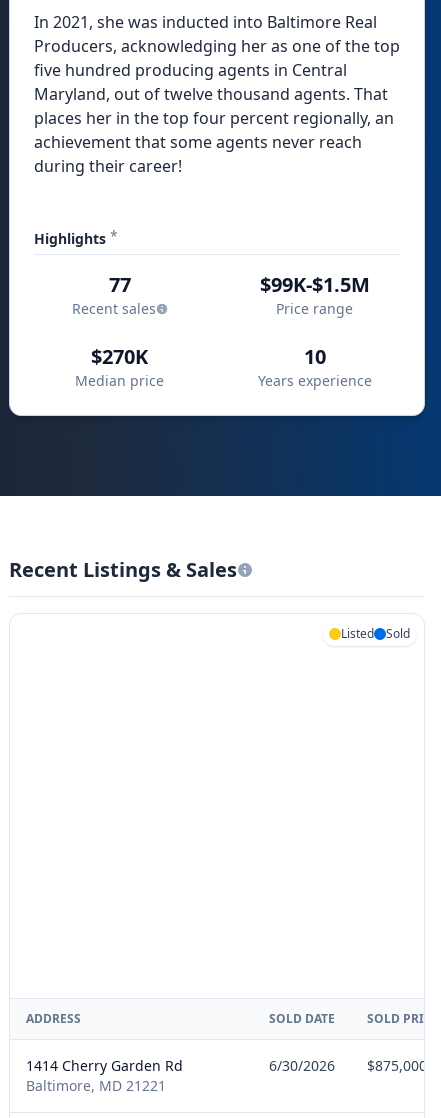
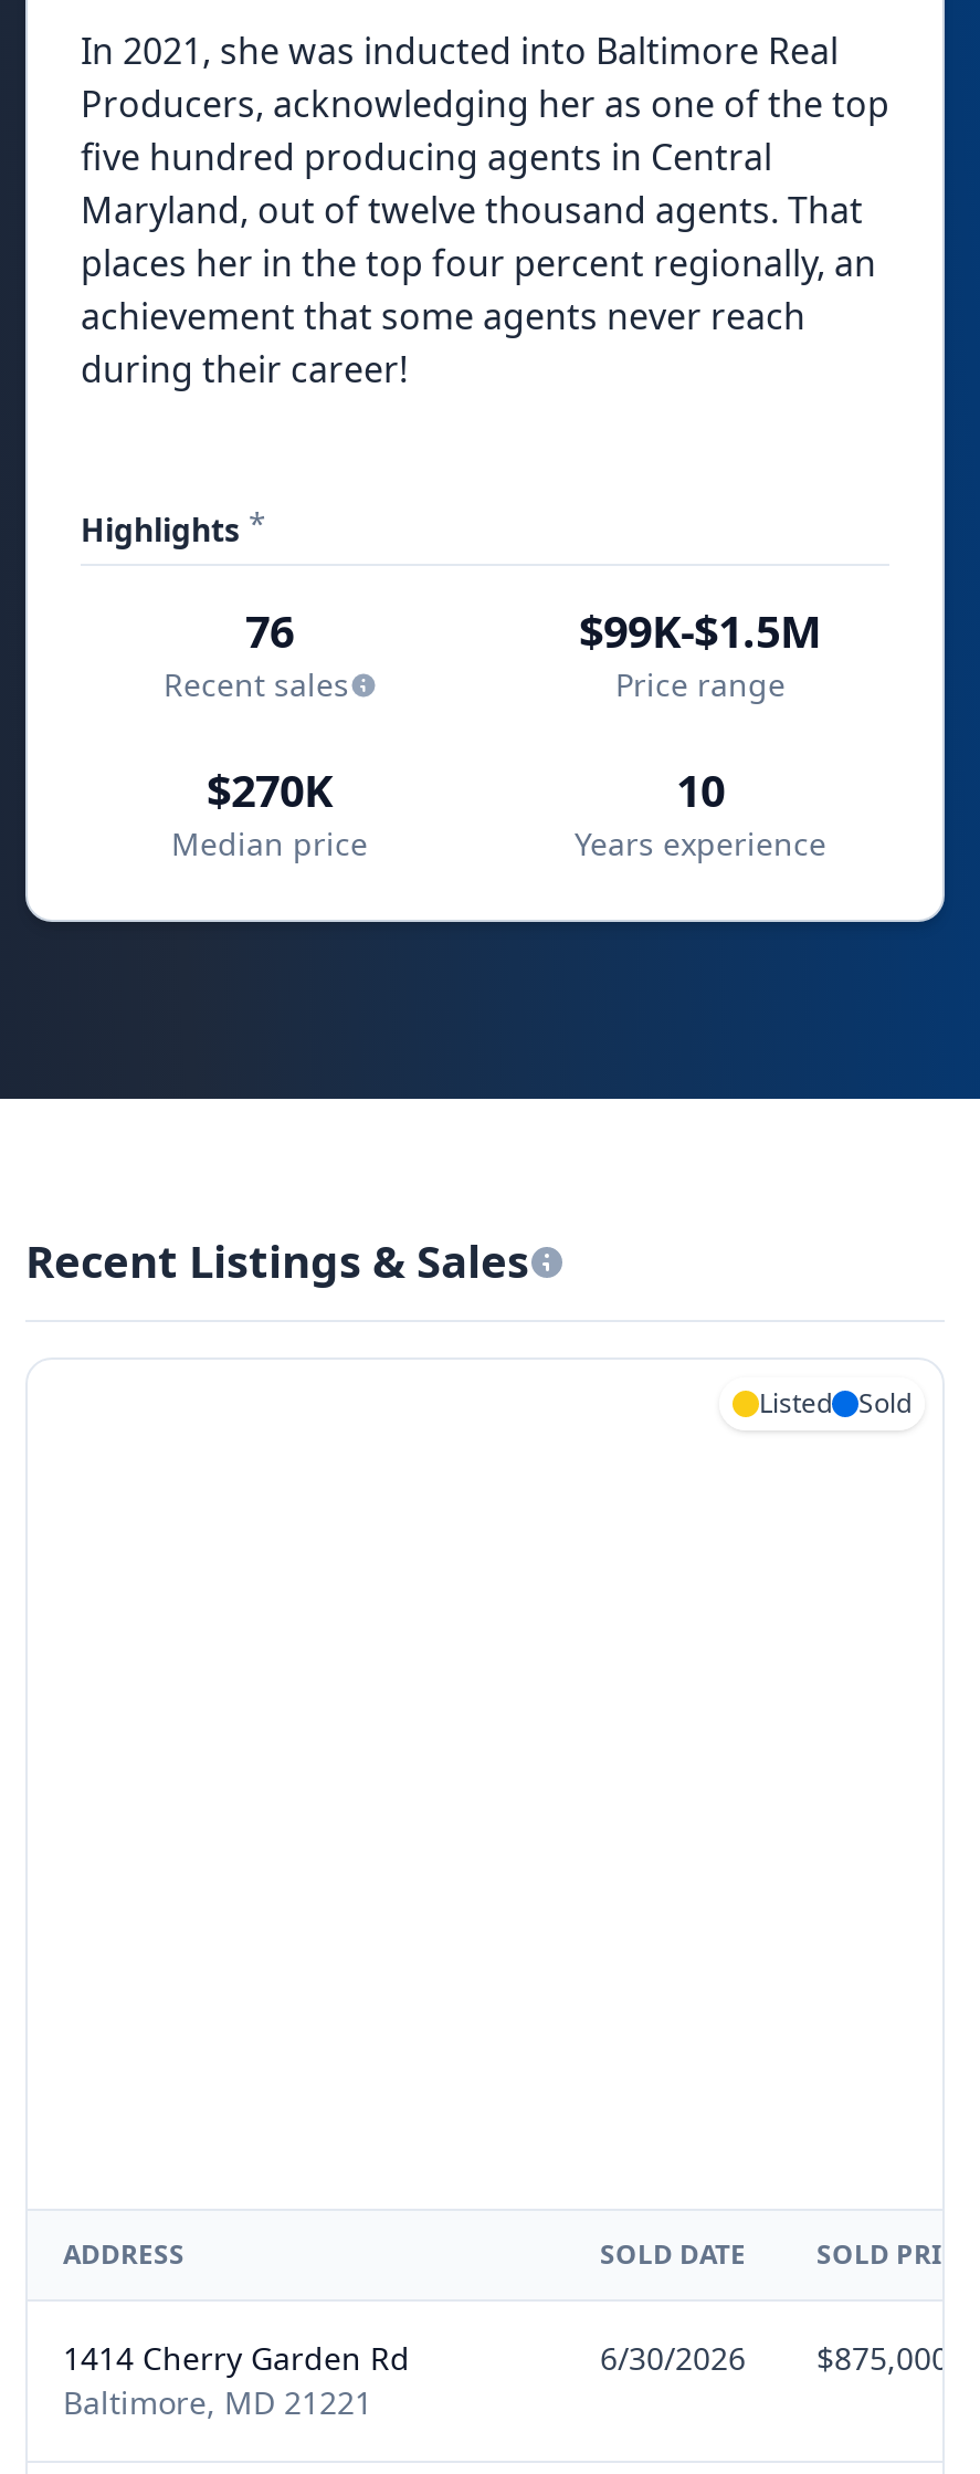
- 77
+ 76
